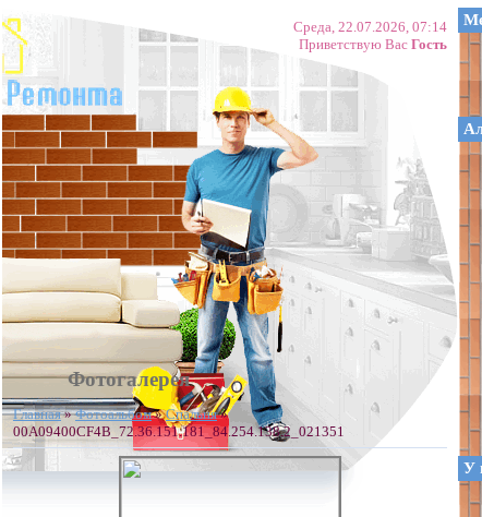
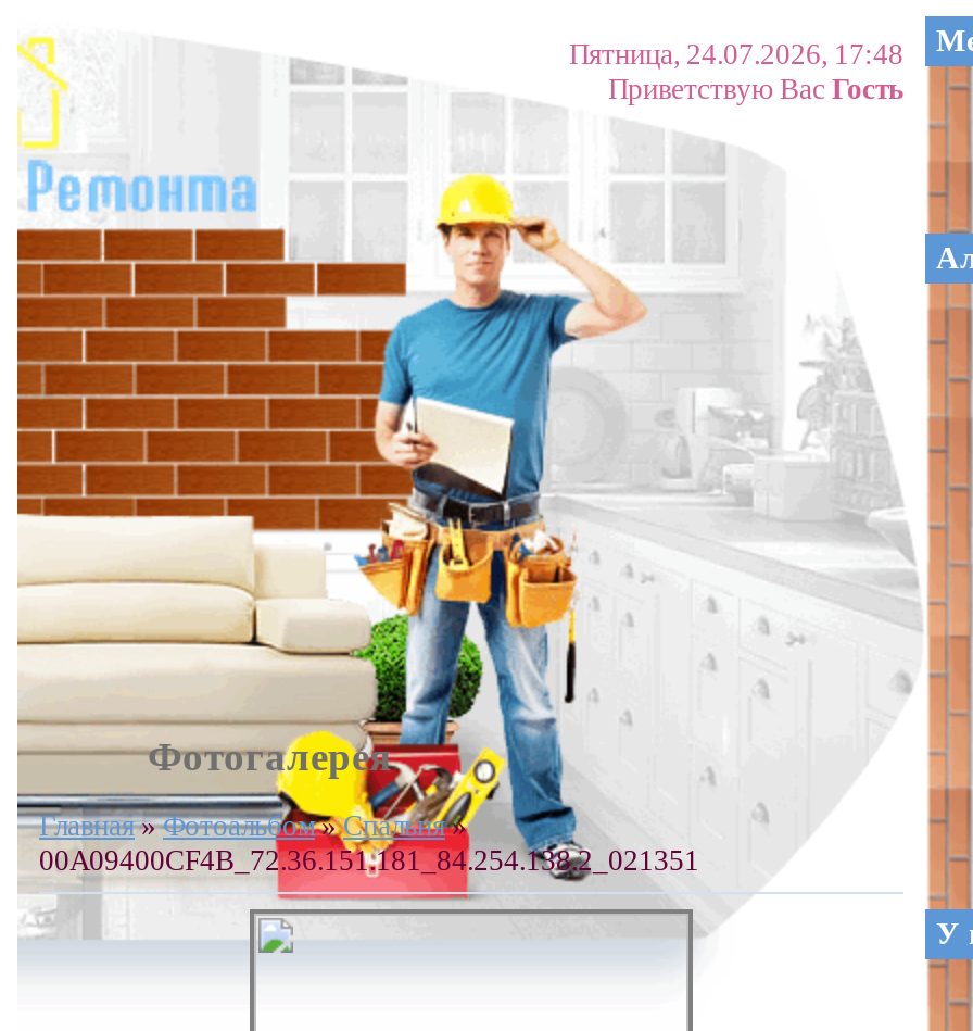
- Среда, 22.07.2026, 07:14
+ Пятница, 24.07.2026, 17:48
